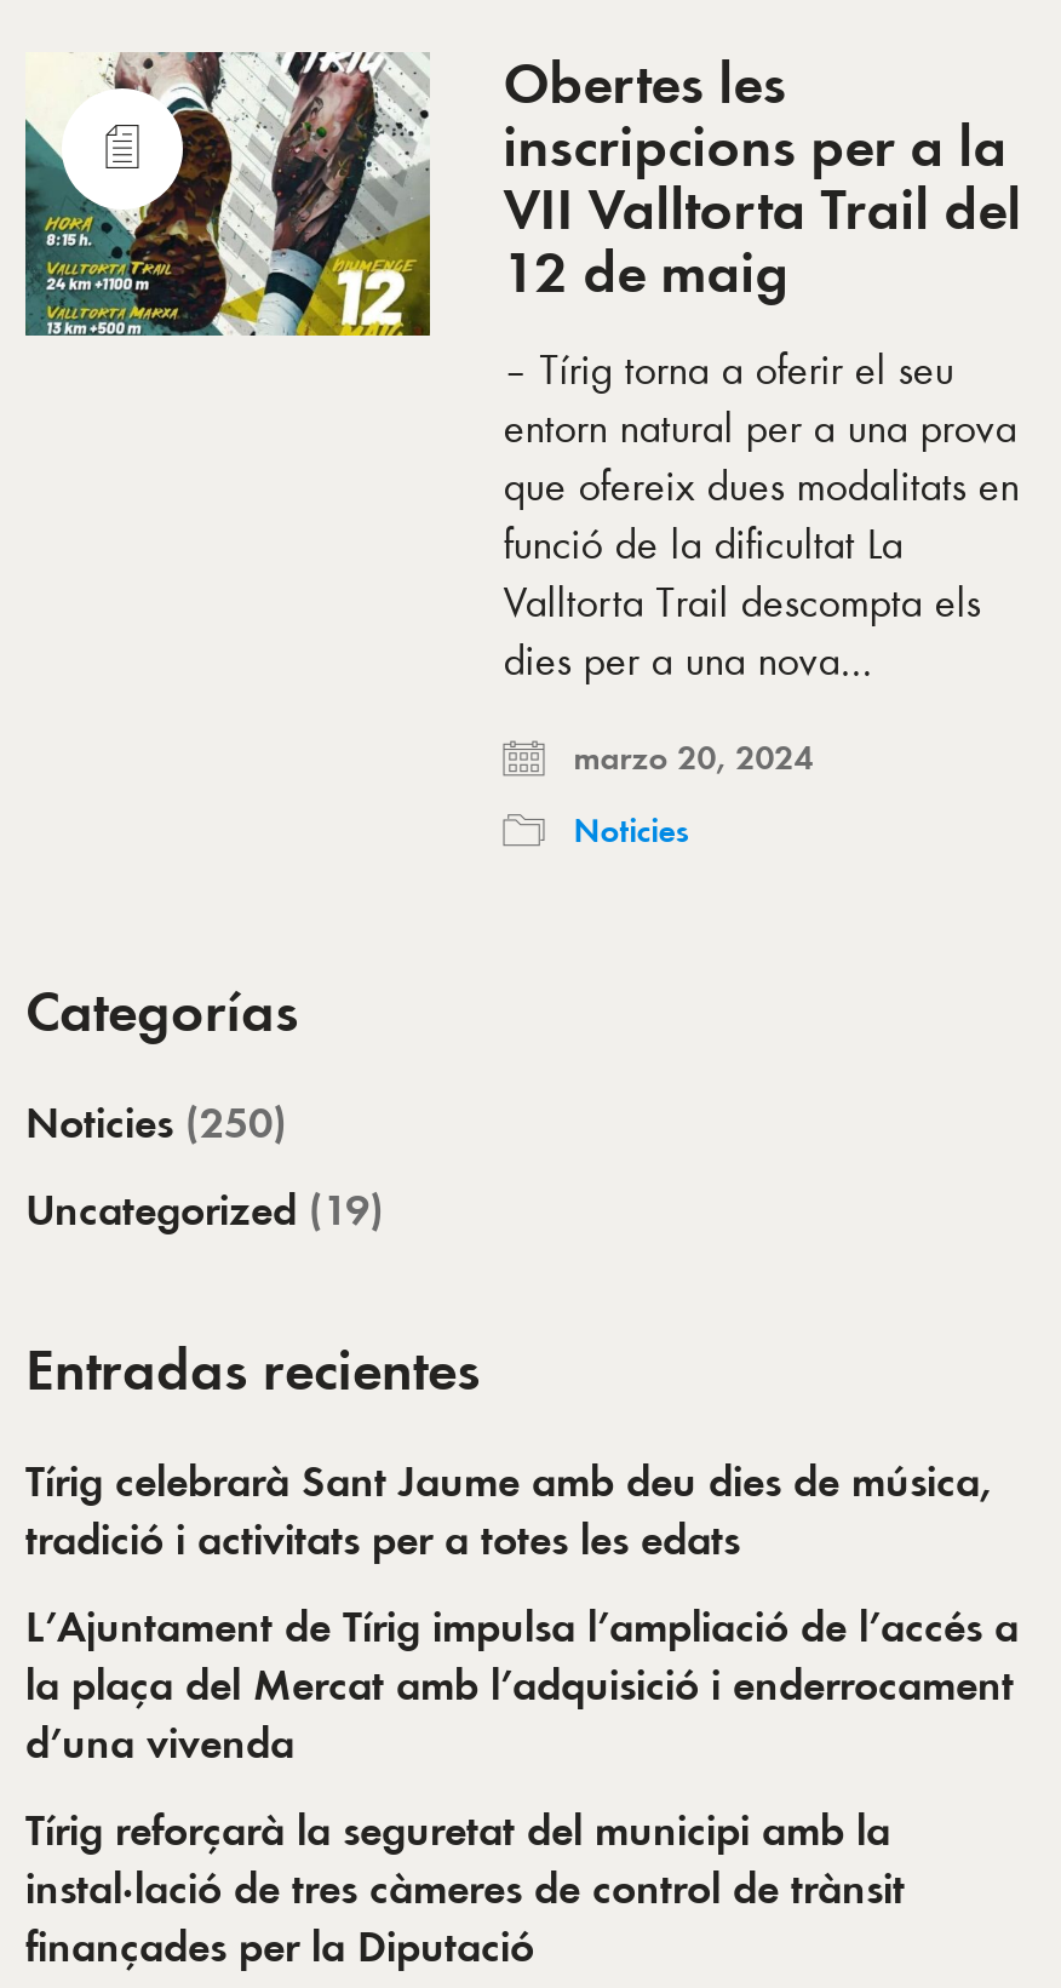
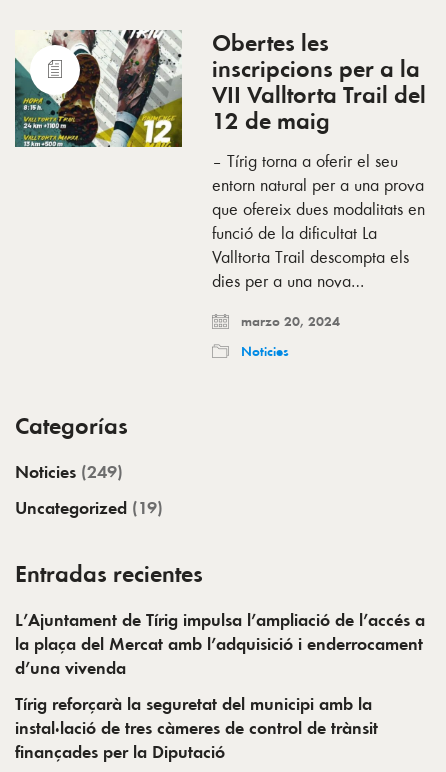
- Noticies (250)
+ Noticies (249)

- Tírig celebrarà Sant Jaume amb deu dies de música,
- tradició i activitats per a totes les edats
